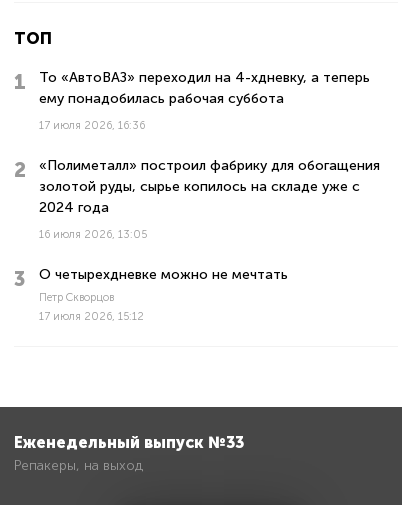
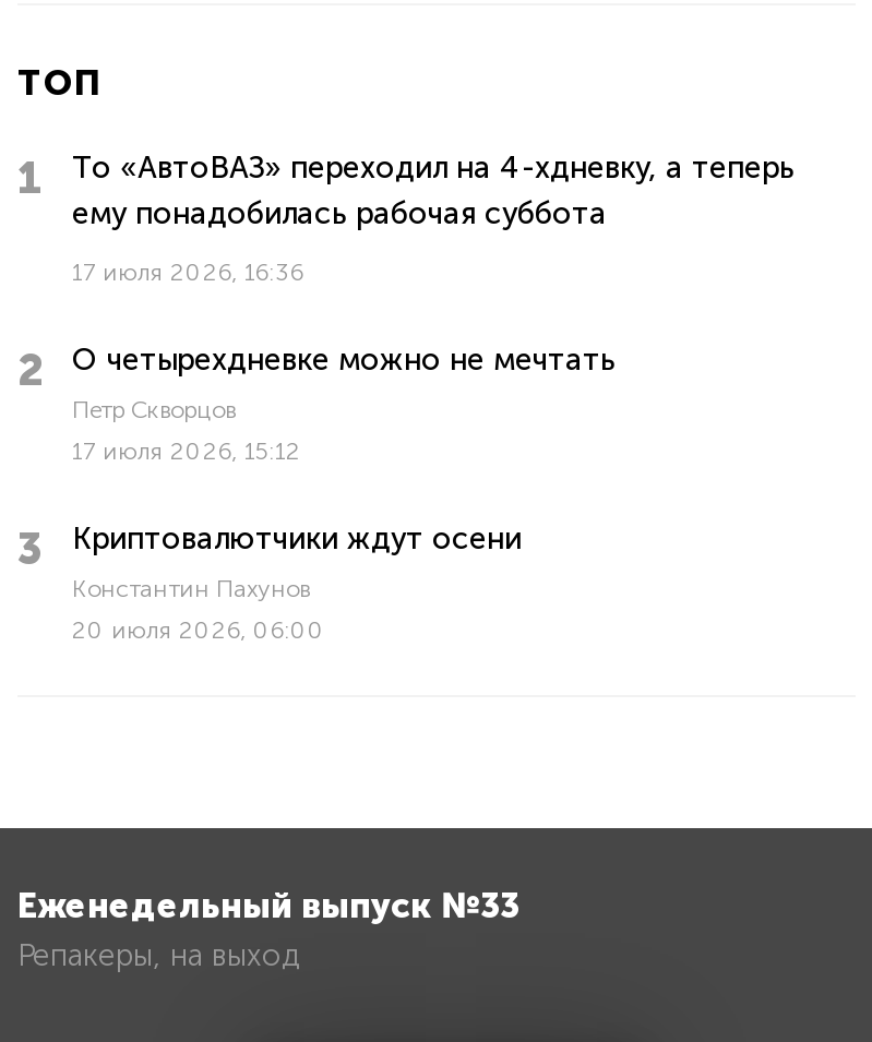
- «Полиметалл» построил фабрику для обогащения
- золотой руды, сырье копилось на складе уже с
- 2024 года
- 16 июля 2026, 13:05

moved up: О четырехдневке можно не мечтать | Петр Скворцов | 17 июля 2026, 15:12

+ Криптовалютчики ждут осени
+ Константин Пахунов
+ 20 июля 2026, 06:00
